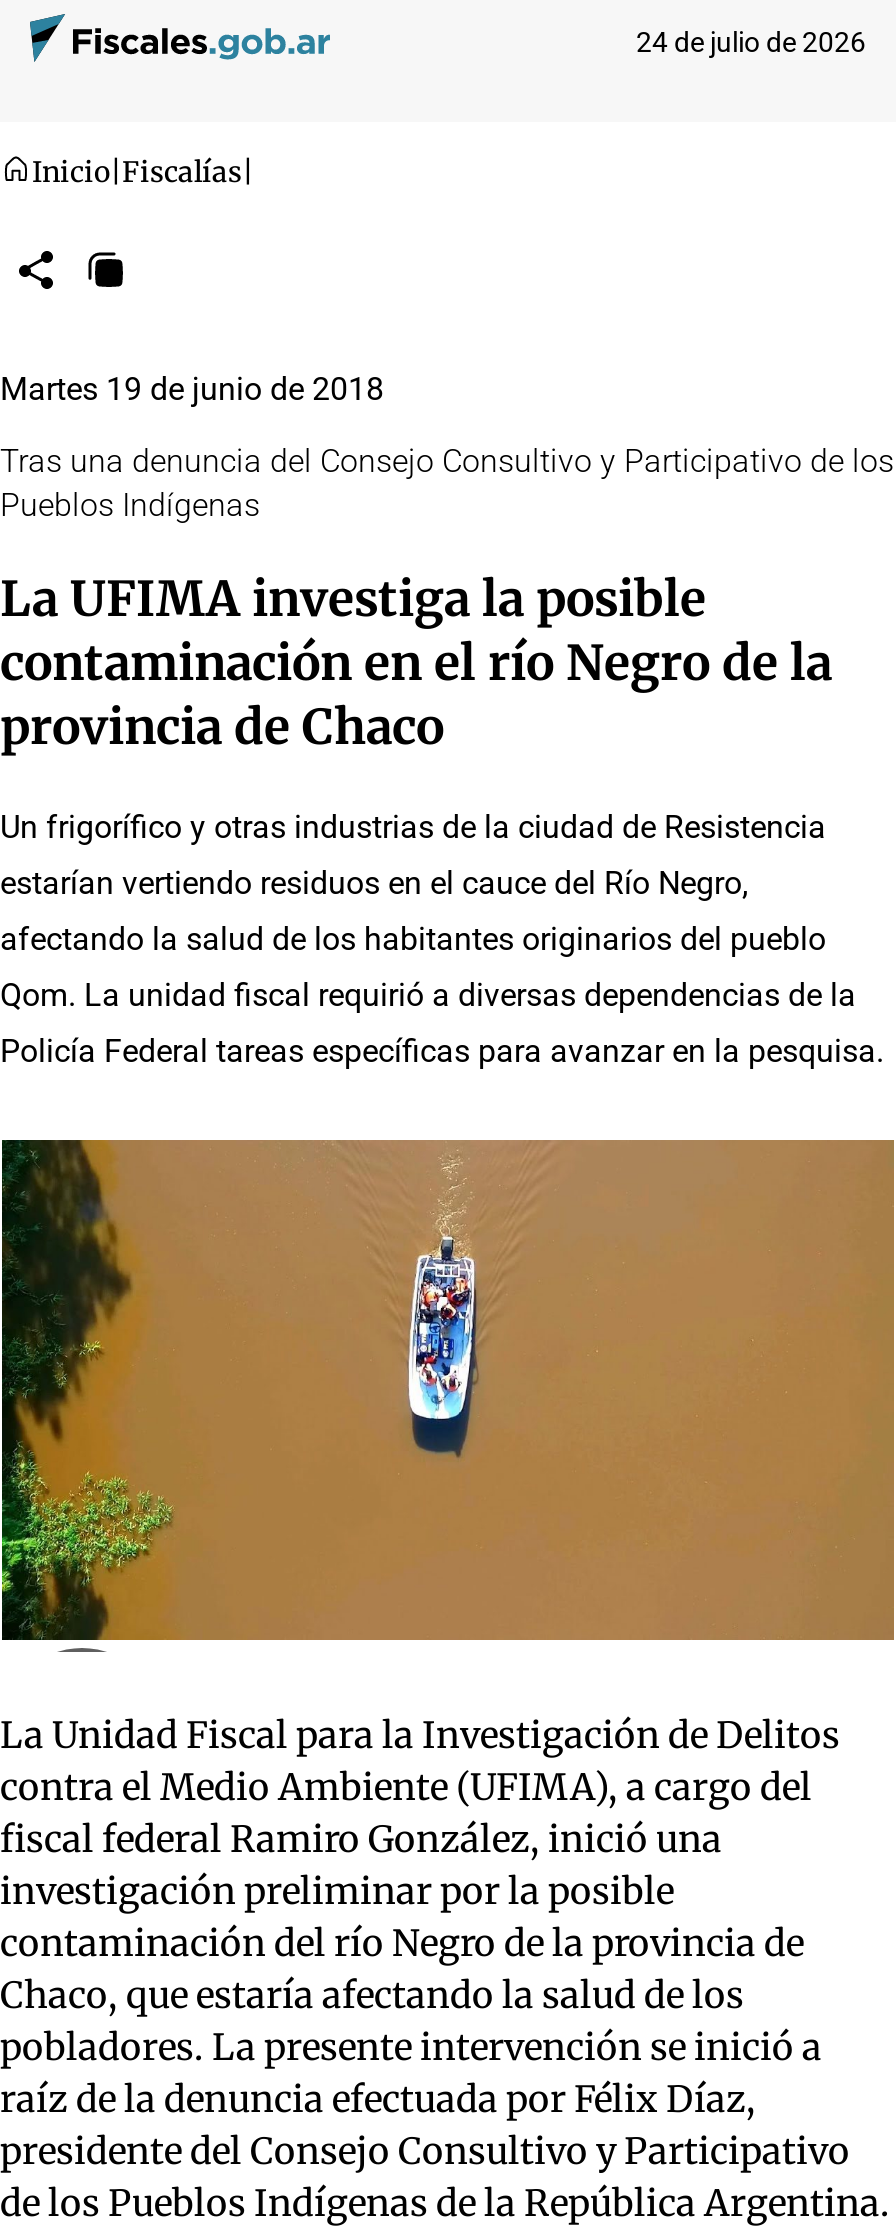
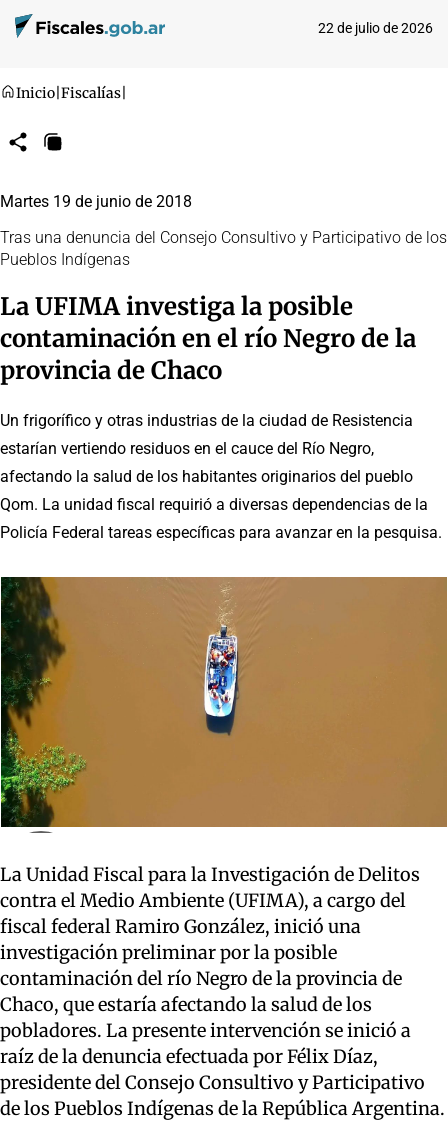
- 24 de julio de 2026
+ 22 de julio de 2026
